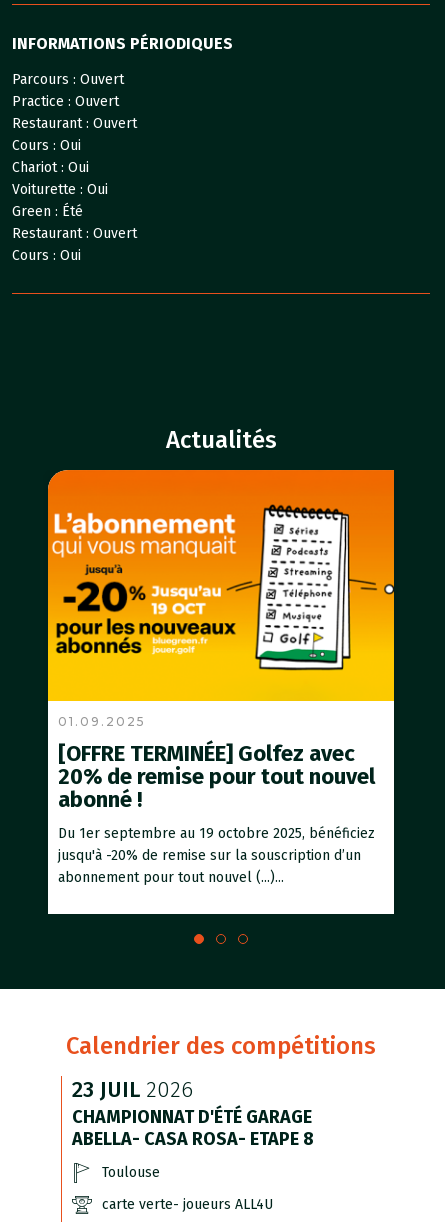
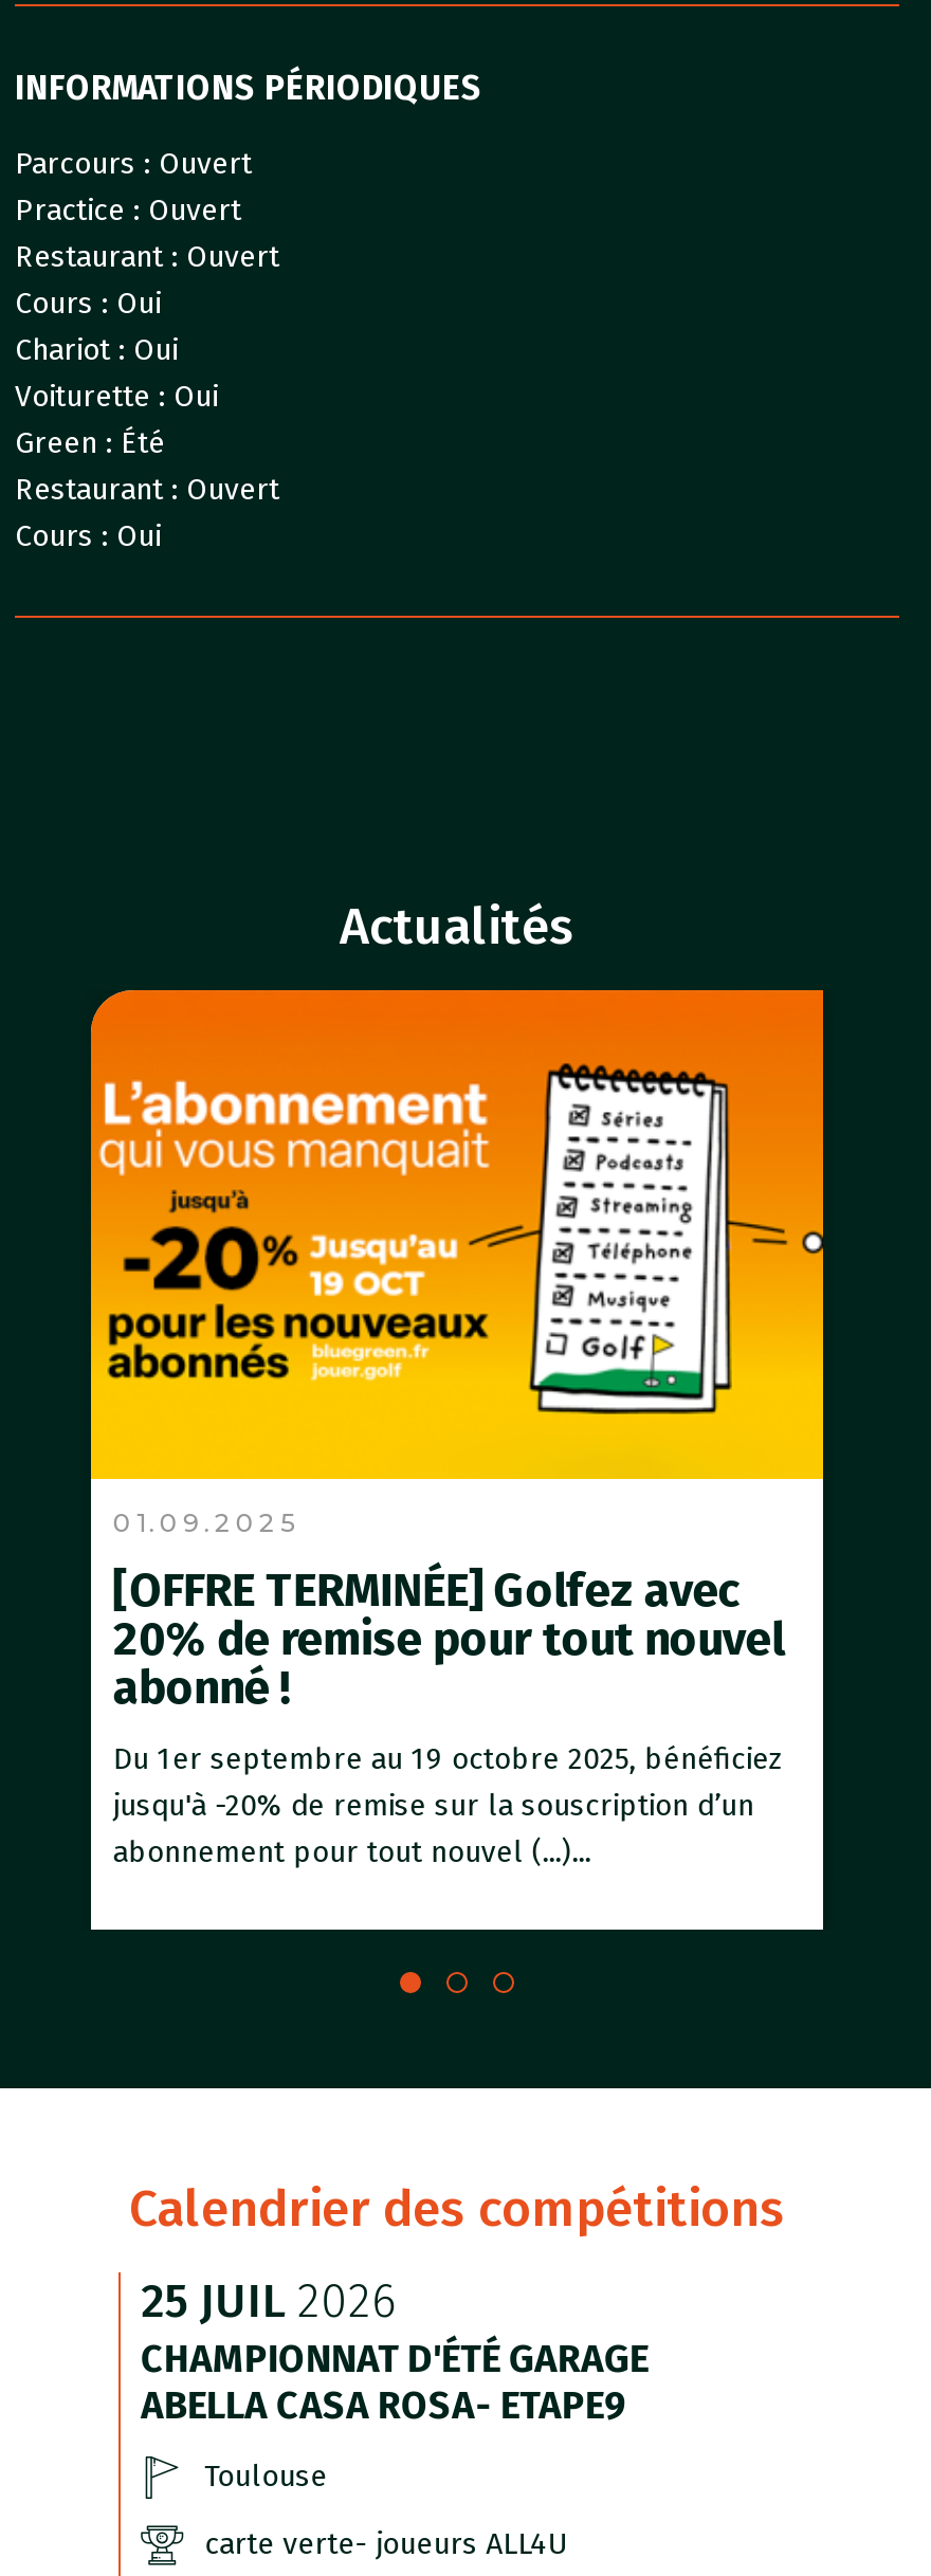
- 23 JUIL 2026
+ 25 JUIL 2026

- ABELLA- CASA ROSA- ETAPE 8
+ ABELLA CASA ROSA- ETAPE9
